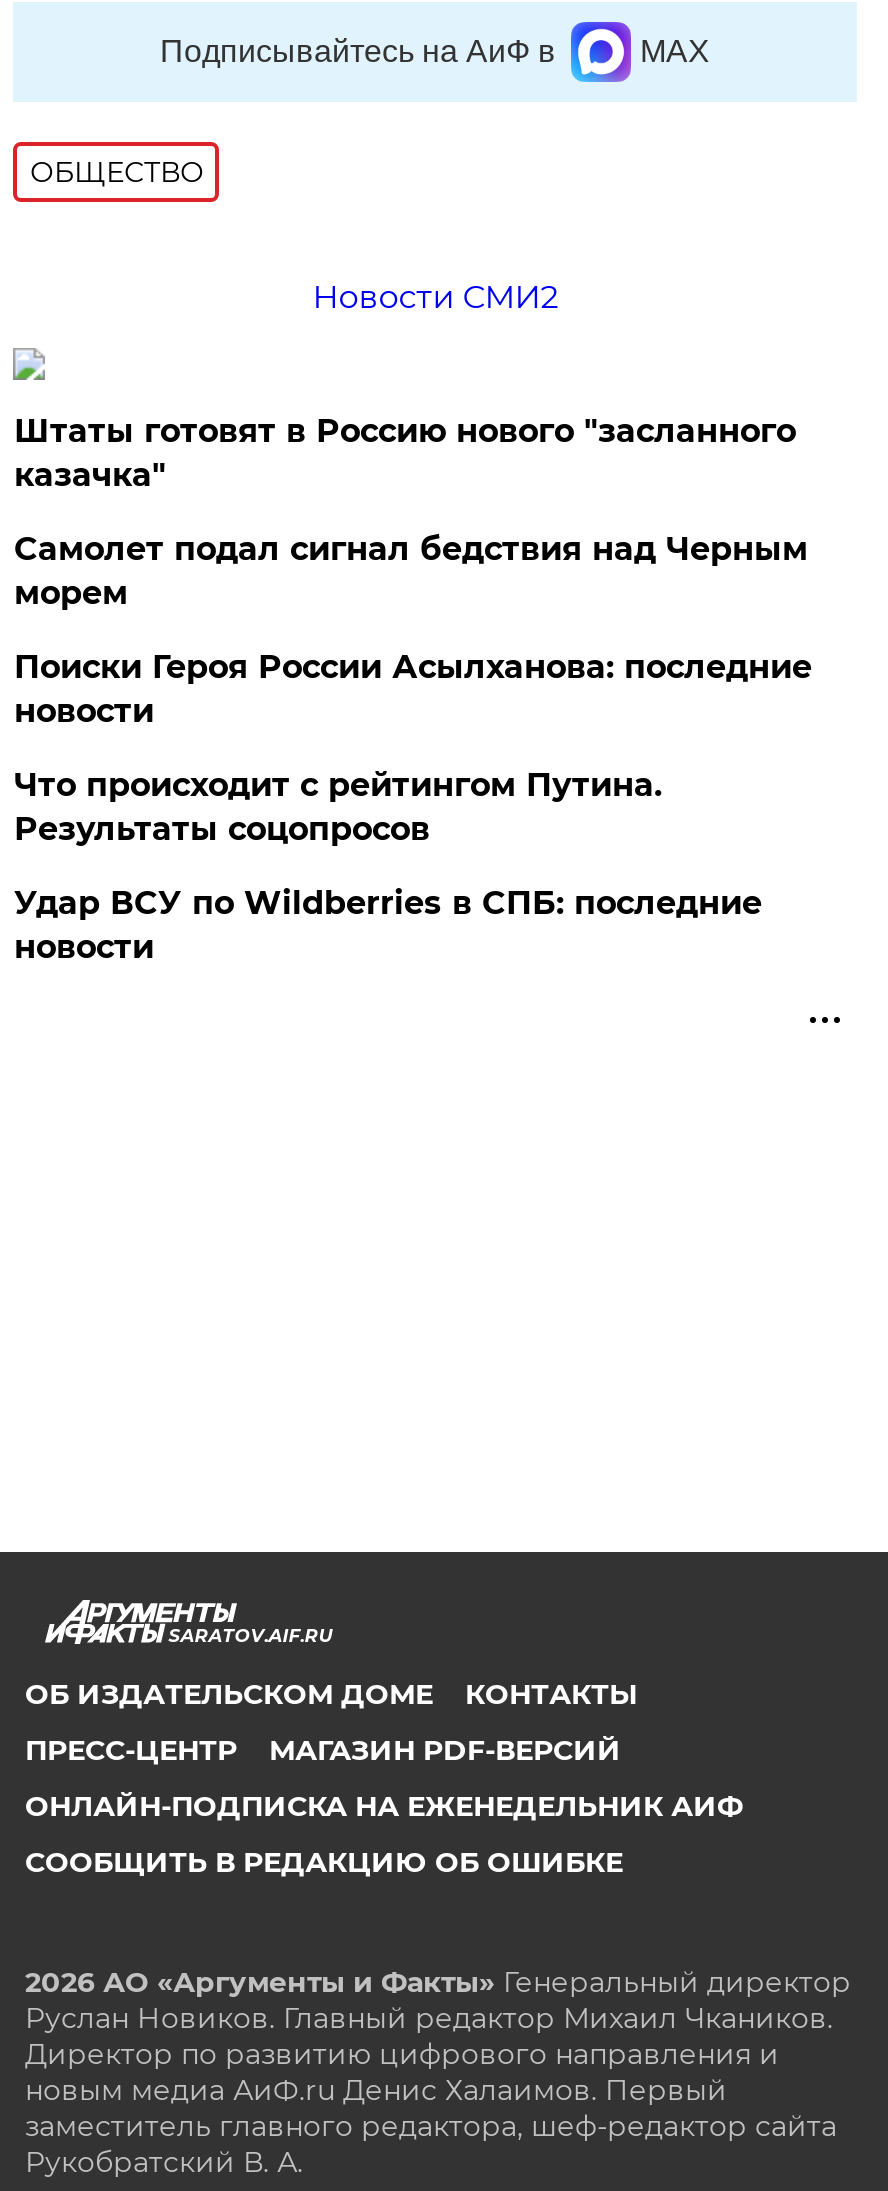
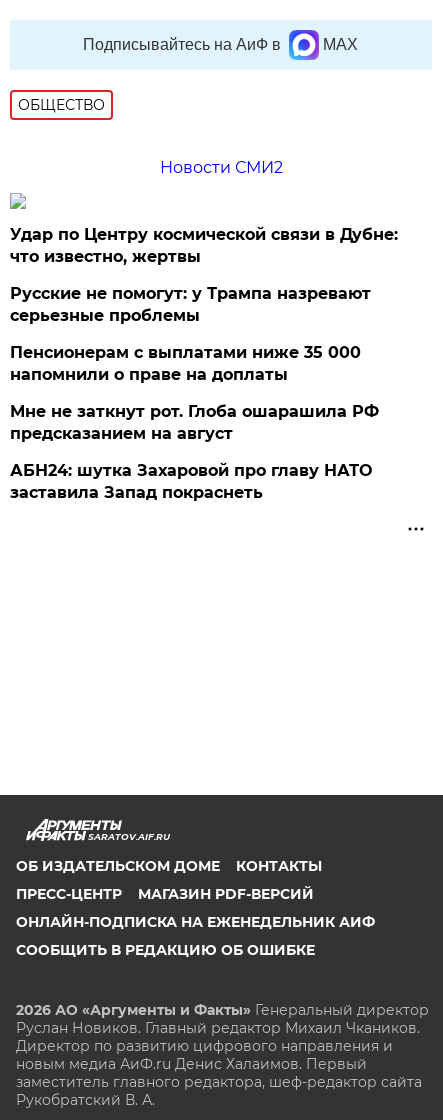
- Штаты готовят в Россию нового "засланного
- казачка"
+ Удар по Центру космической связи в Дубне:
+ что известно, жертвы

- Самолет подал сигнал бедствия над Черным
- морем
+ Русские не помогут: у Трампа назревают
+ серьезные проблемы

- Поиски Героя России Асылханова: последние
- новости
+ Пенсионерам с выплатами ниже 35 000
+ напомнили о праве на доплаты

- Что происходит с рейтингом Путина.
- Результаты соцопросов
+ Мне не заткнут рот. Глоба ошарашила РФ
+ предсказанием на август

- Удар ВСУ по Wildberries в СПБ: последние
- новости
+ АБН24: шутка Захаровой про главу НАТО
+ заставила Запад покраснеть
